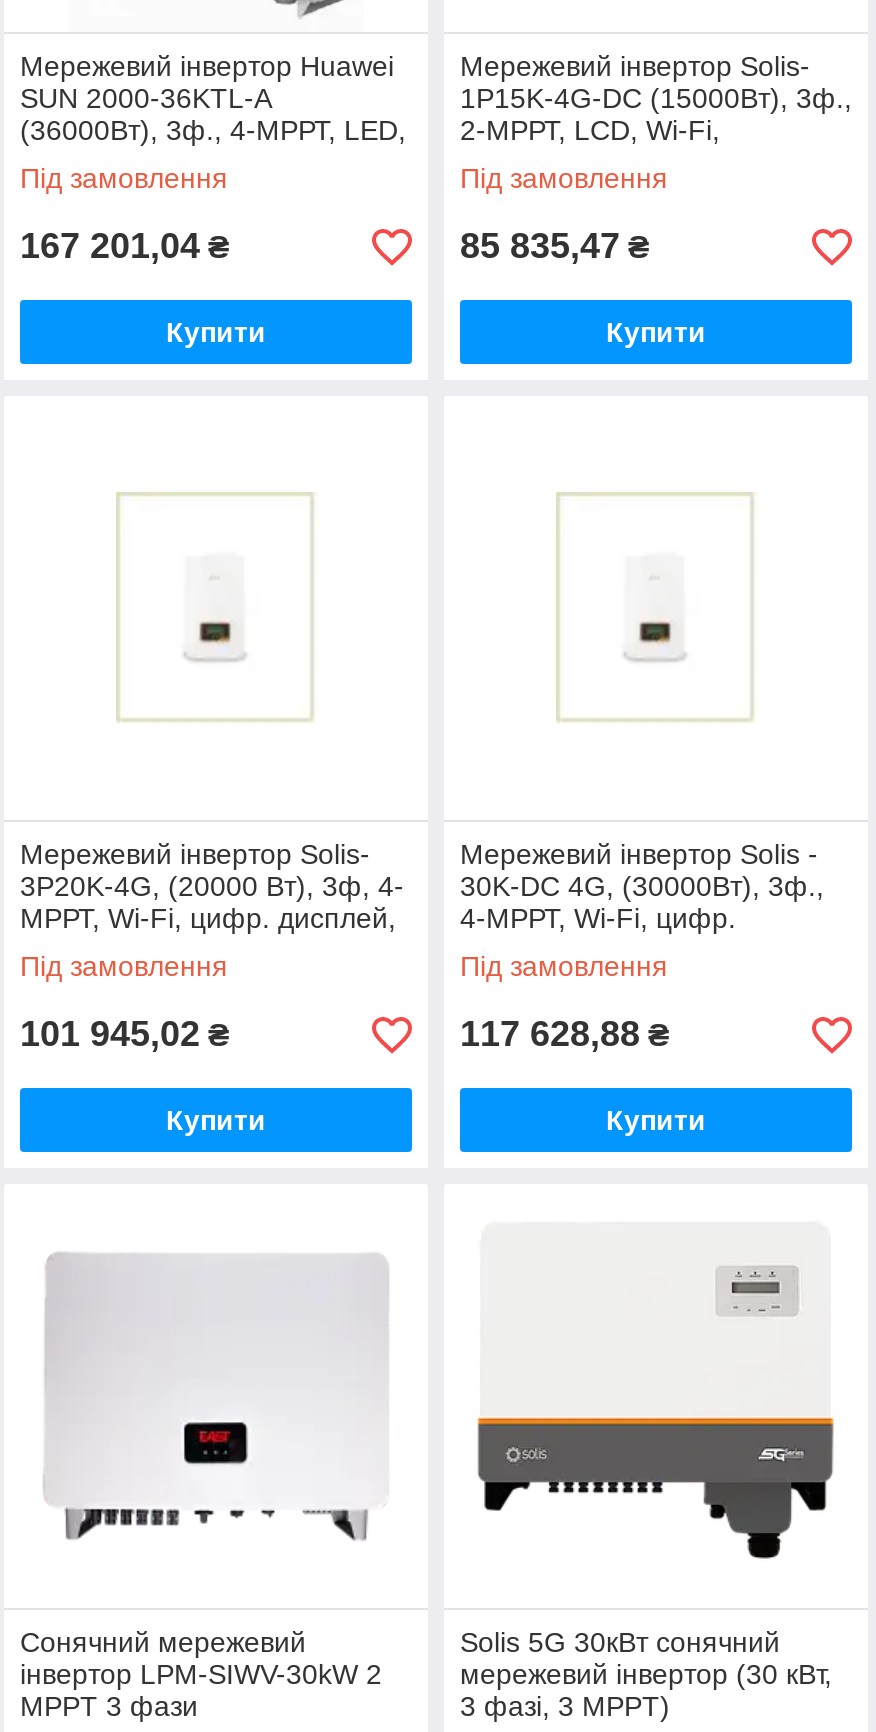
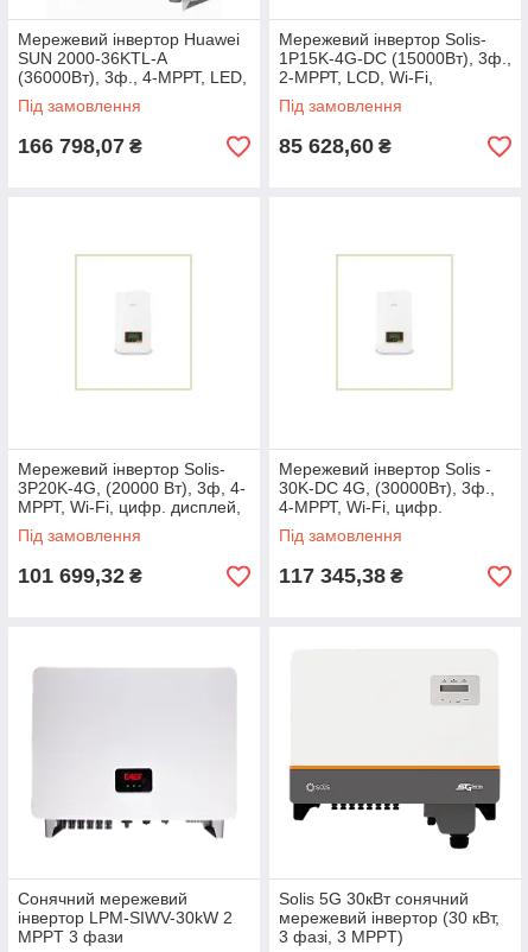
- 167 201,04 ₴
- Купити
+ 166 798,07 ₴

- 85 835,47 ₴
- Купити
+ 85 628,60 ₴

- 101 945,02 ₴
- Купити
+ 101 699,32 ₴

- 117 628,88 ₴
- Купити
+ 117 345,38 ₴
